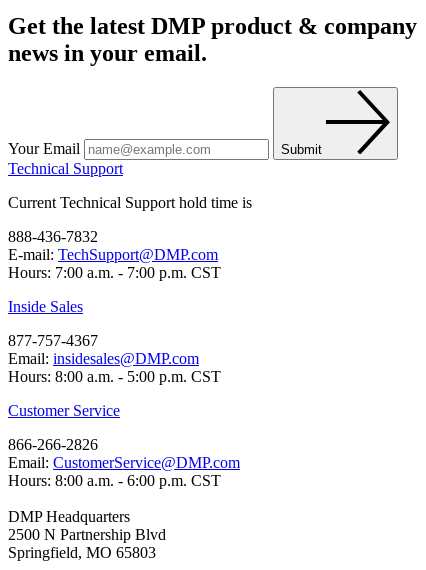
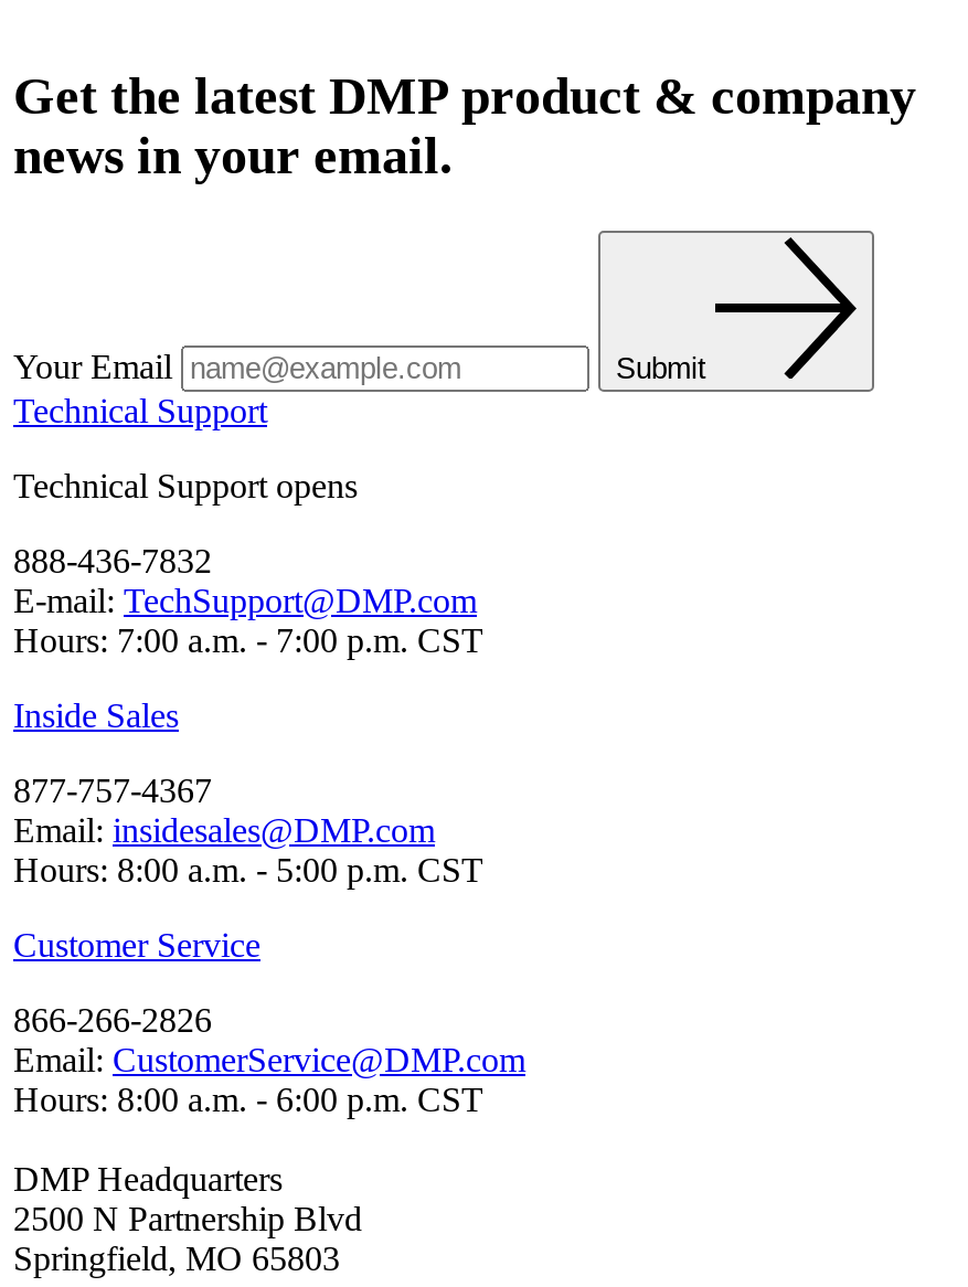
- Current Technical Support hold time is
+ Technical Support opens
